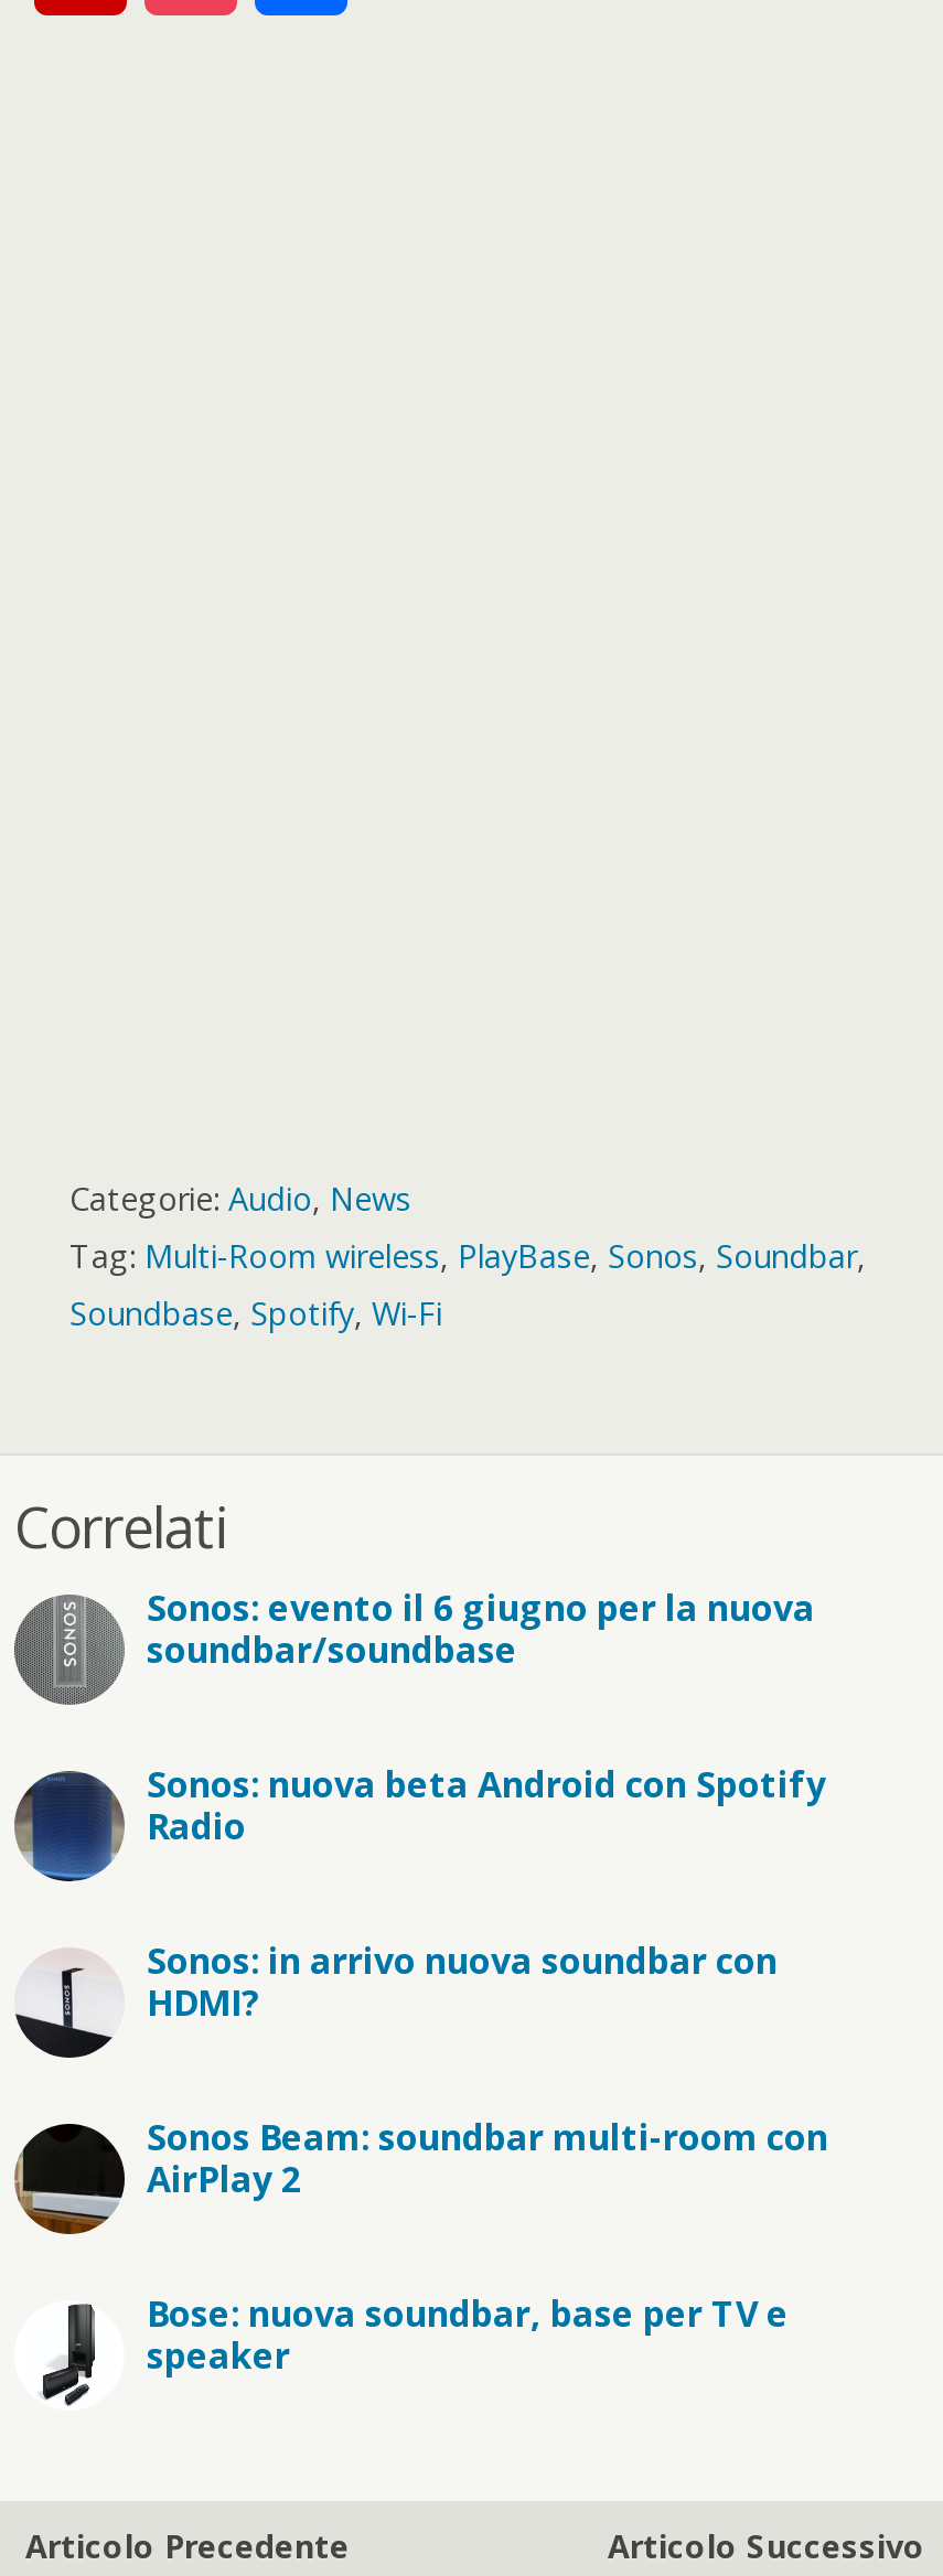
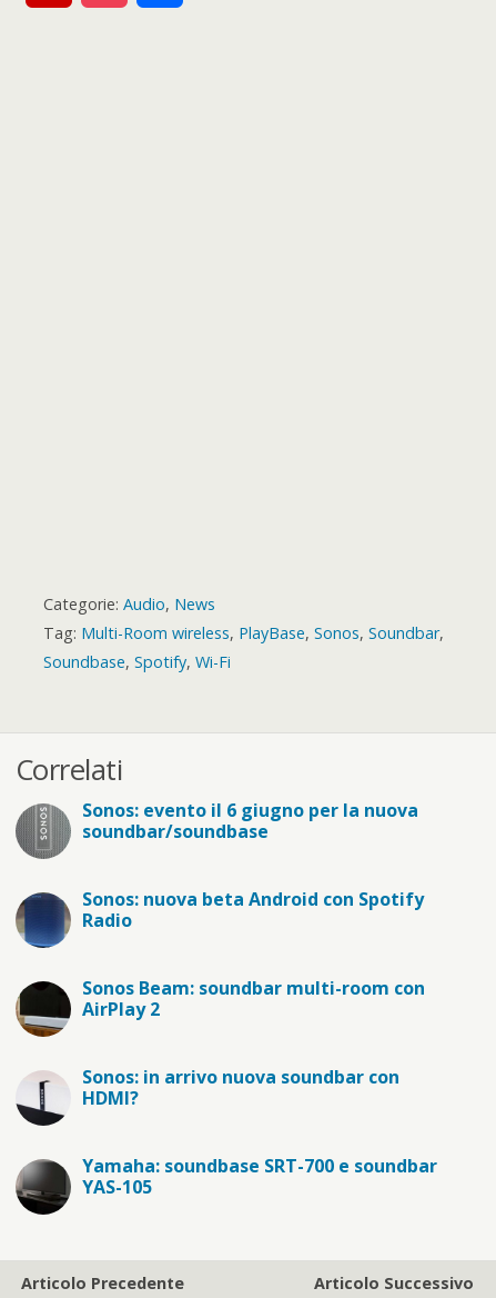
moved down: [image] | Sonos: in arrivo nuova soundbar con | HDMI?

moved up: [image] | Sonos Beam: soundbar multi-room con | AirPlay 2

- [image]
- Bose: nuova soundbar, base per TV e
- speaker
+ [image]
+ Yamaha: soundbase SRT-700 e soundbar
+ YAS-105
